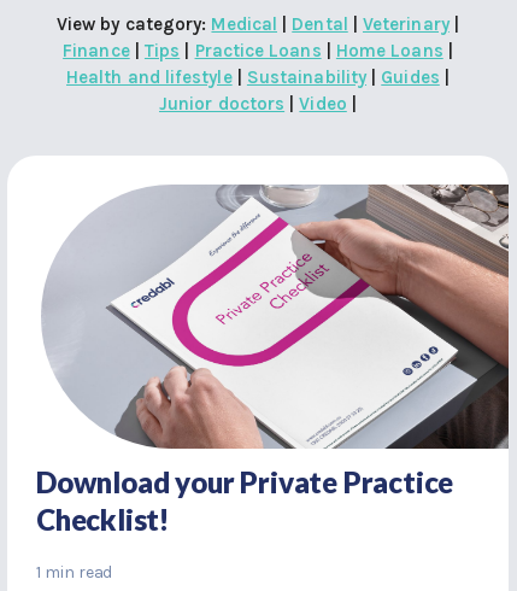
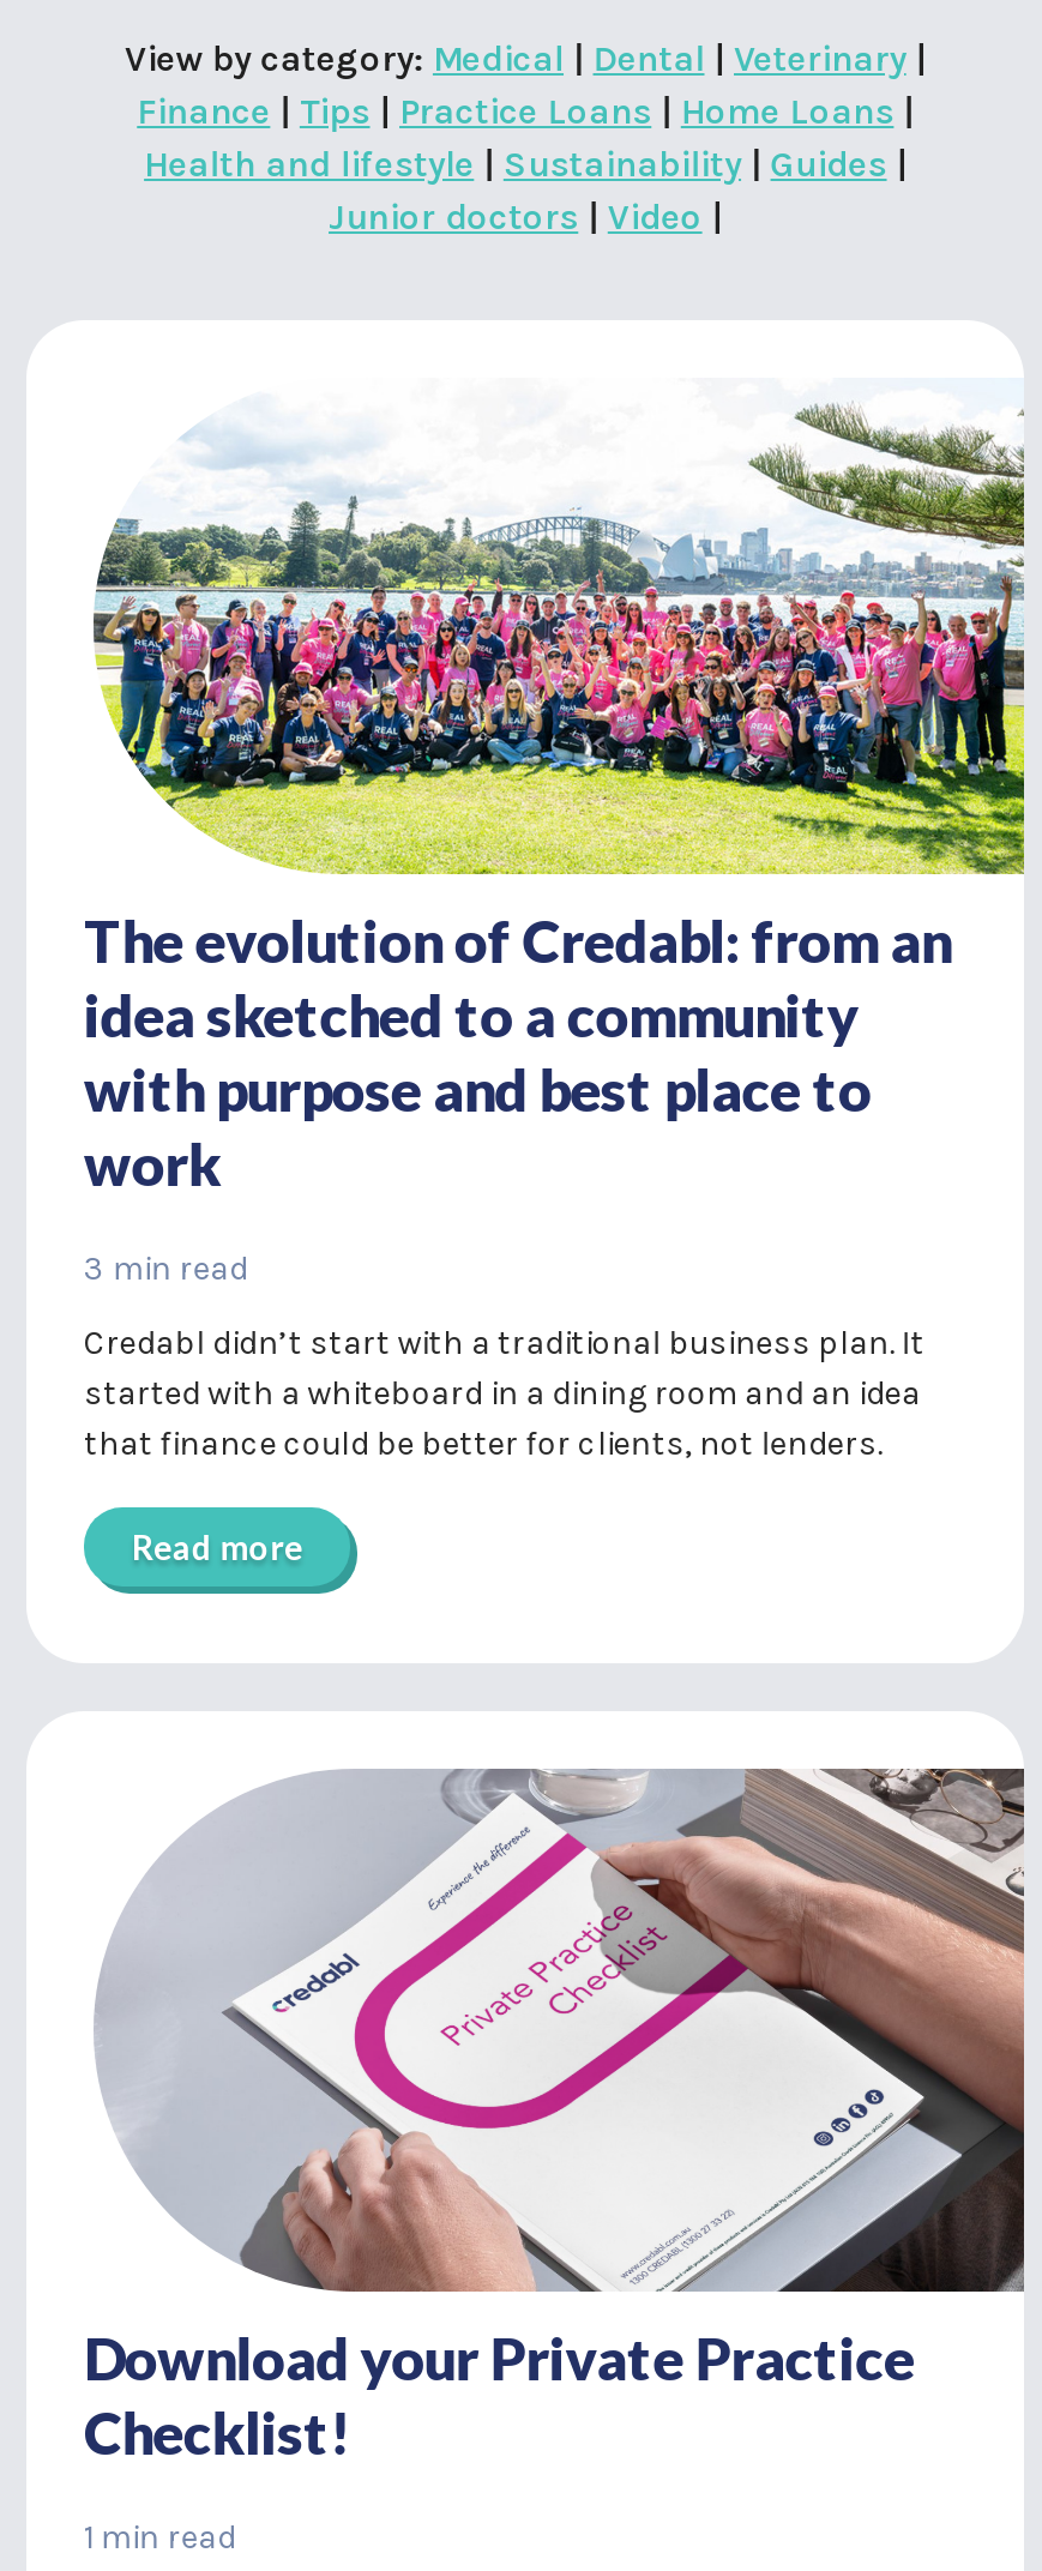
+ [image]
+ The evolution of Credabl: from an
+ idea sketched to a community
+ with purpose and best place to
+ work
+ 3 min read
+ Credabl didn’t start with a traditional business plan. It
+ started with a whiteboard in a dining room and an idea
+ that finance could be better for clients, not lenders.
+ Read more
